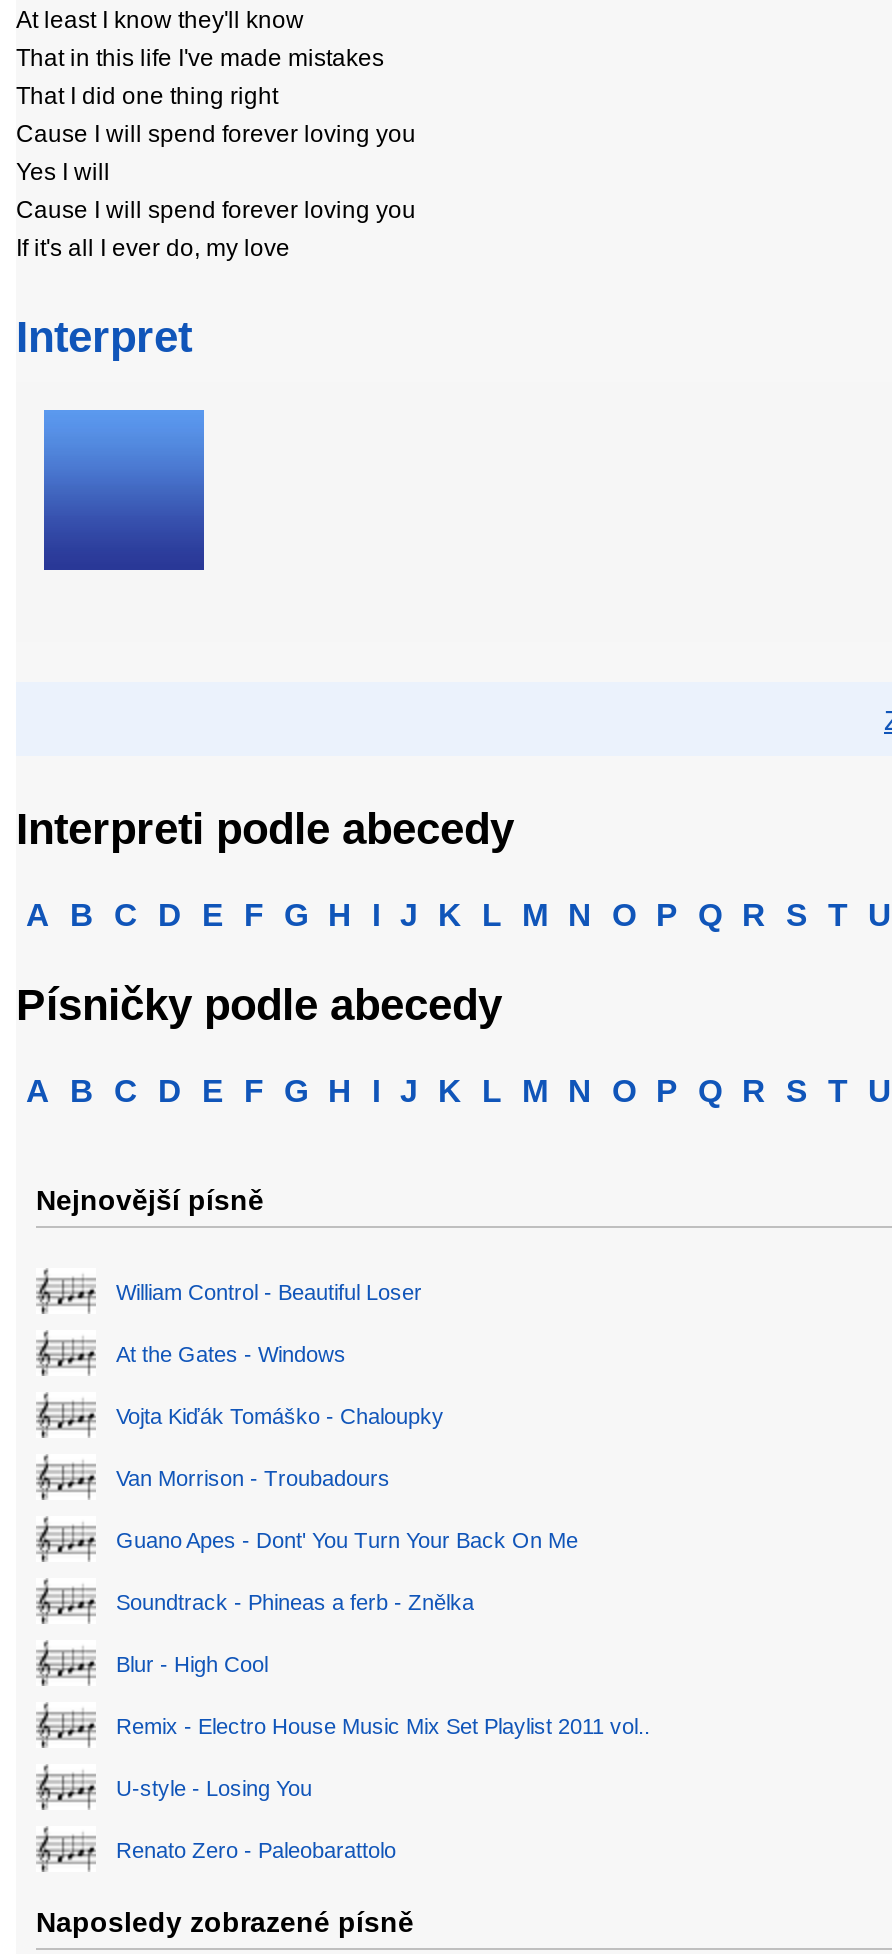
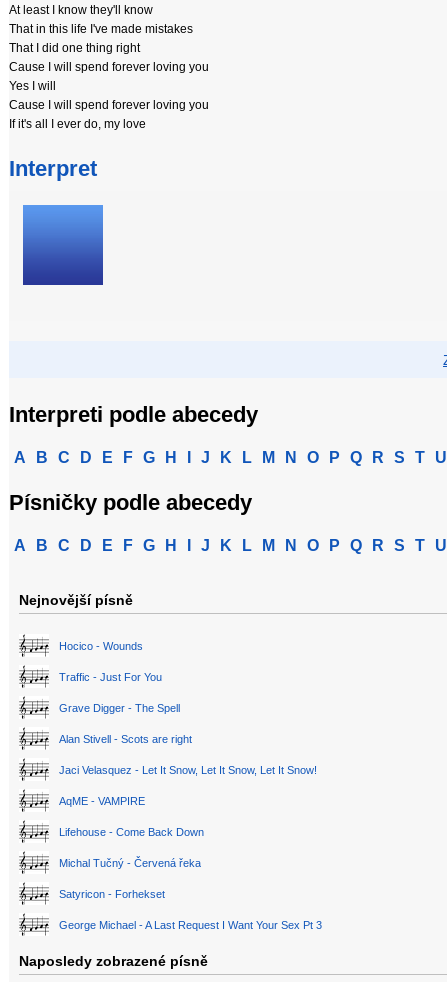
- William Control - Beautiful Loser
+ Hocico - Wounds

- At the Gates - Windows
+ Traffic - Just For You

- Vojta Kiďák Tomáško - Chaloupky
+ Grave Digger - The Spell

- Van Morrison - Troubadours
+ Alan Stivell - Scots are right

- Guano Apes - Dont' You Turn Your Back On Me
+ Jaci Velasquez - Let It Snow, Let It Snow, Let It Snow!

- Soundtrack - Phineas a ferb - Znělka
+ AqME - VAMPIRE

- Blur - High Cool
+ Lifehouse - Come Back Down

- Remix - Electro House Music Mix Set Playlist 2011 vol..
+ Michal Tučný - Červená řeka

- U-style - Losing You
+ Satyricon - Forhekset

- Renato Zero - Paleobarattolo
+ George Michael - A Last Request I Want Your Sex Pt 3
